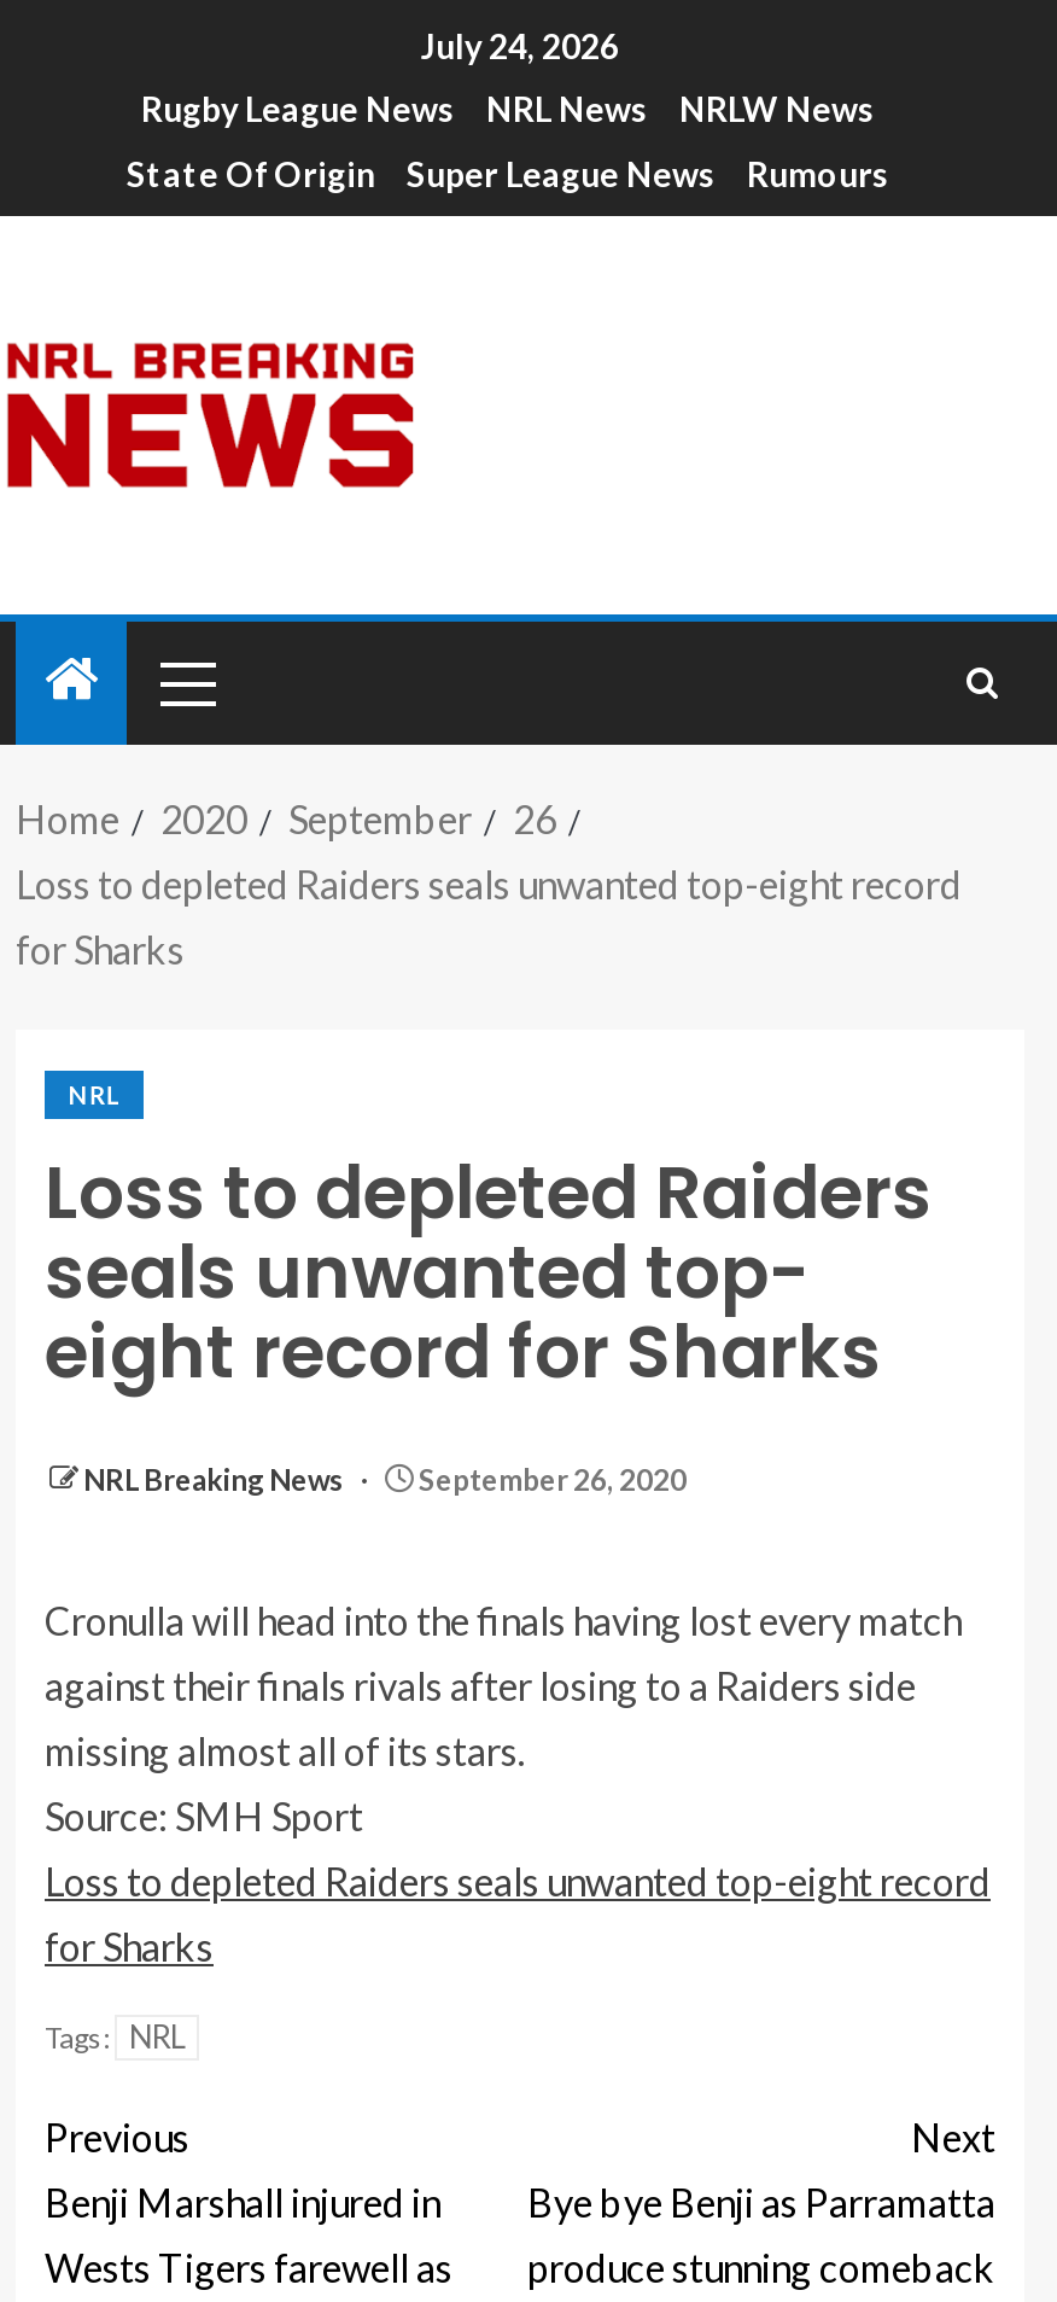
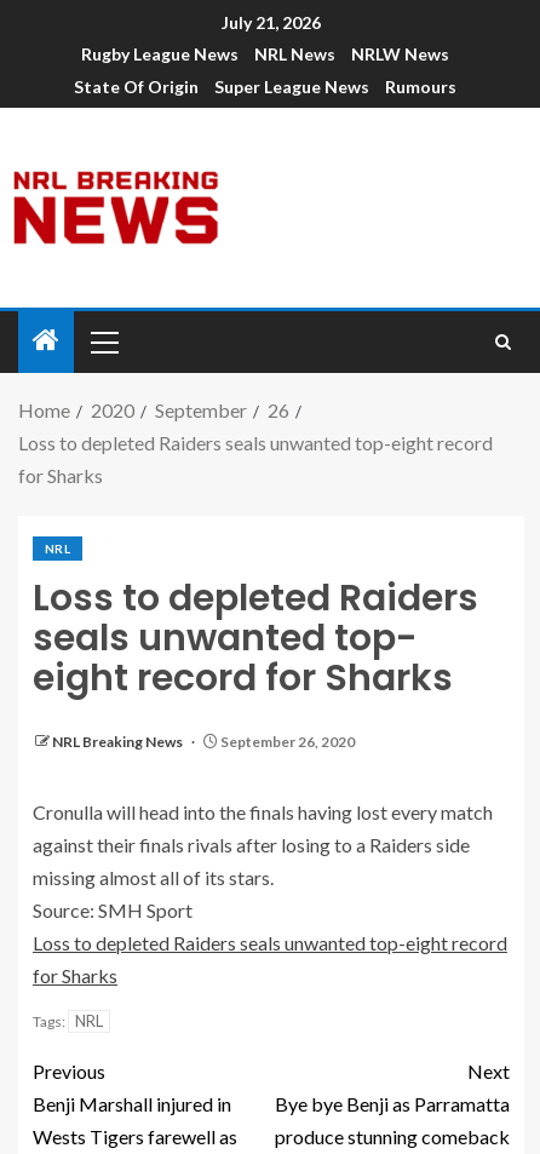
- July 24, 2026
+ July 21, 2026
